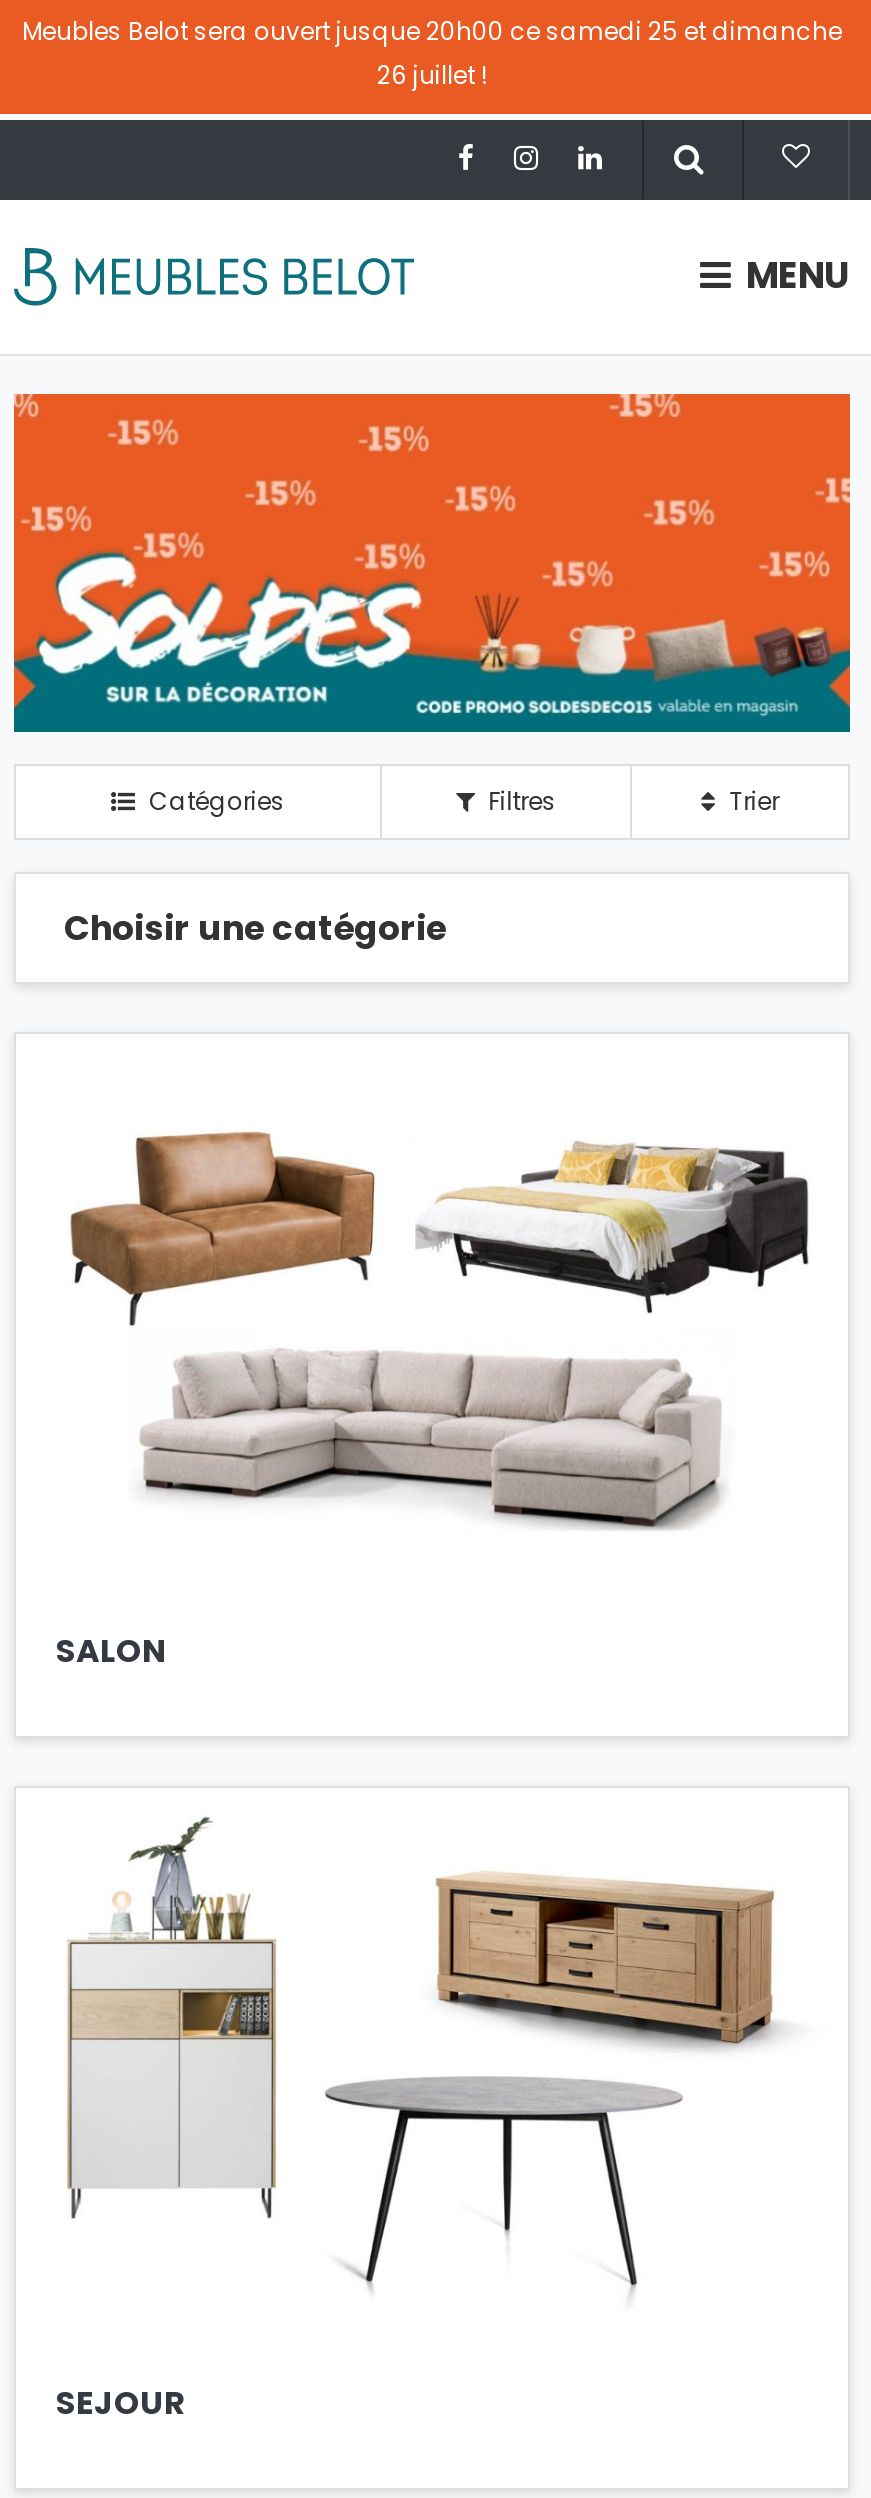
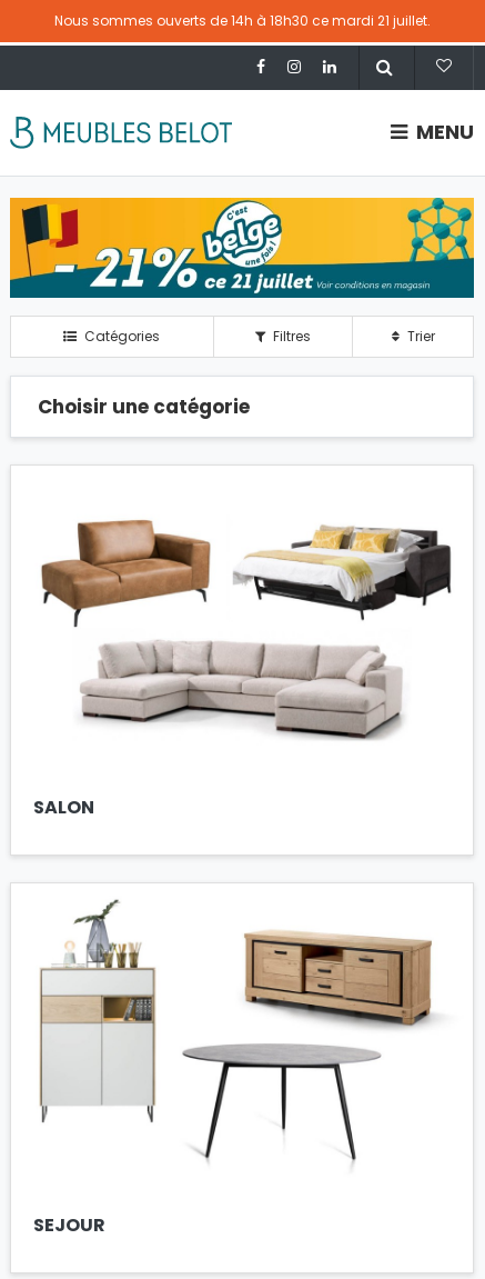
- Meubles Belot sera ouvert jusque 20h00 ce samedi 25 et dimanche
- 26 juillet !
+ Nous sommes ouverts de 14h à 18h30 ce mardi 21 juillet.

- [image]
+ [image]
